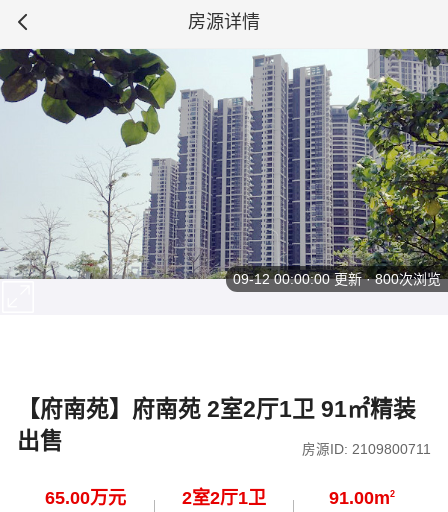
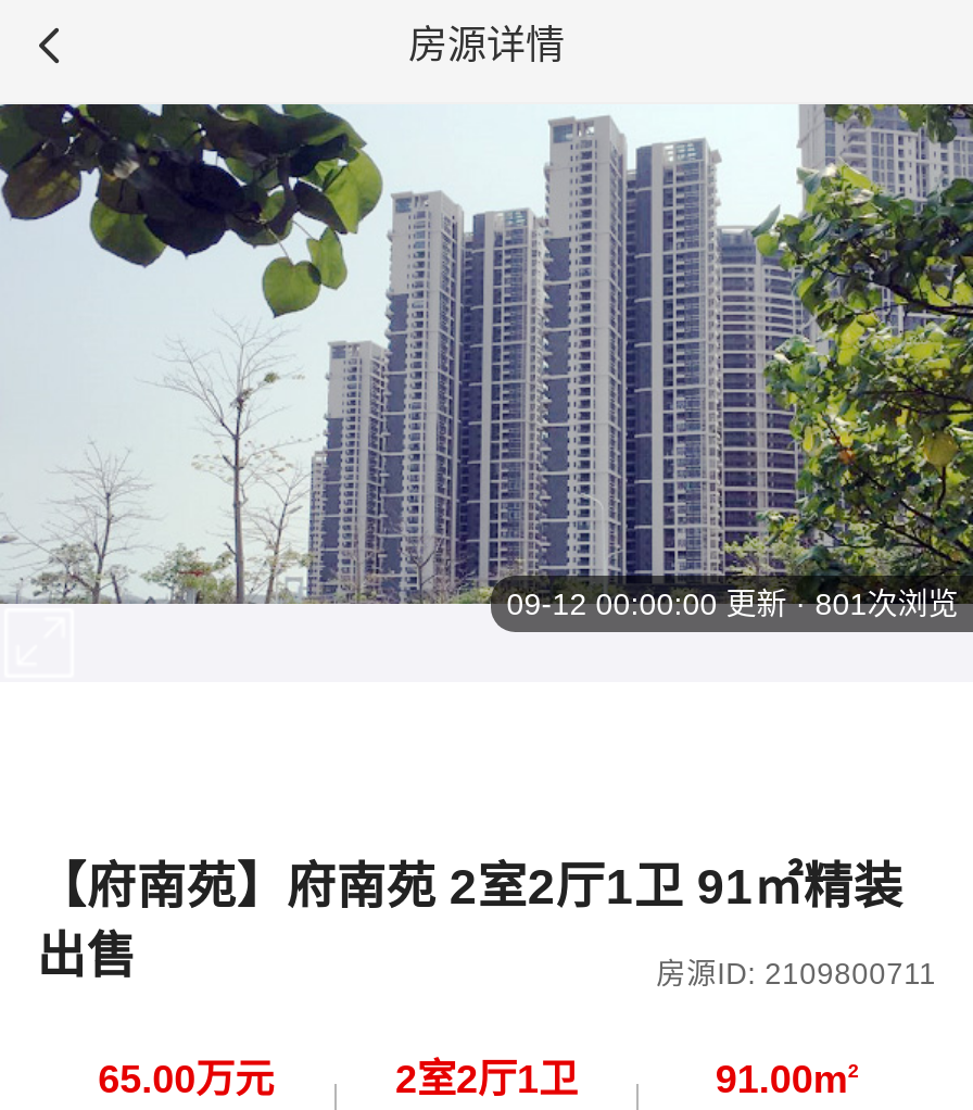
- 09-12 00:00:00更新 · 800次浏览
+ 09-12 00:00:00更新 · 801次浏览
